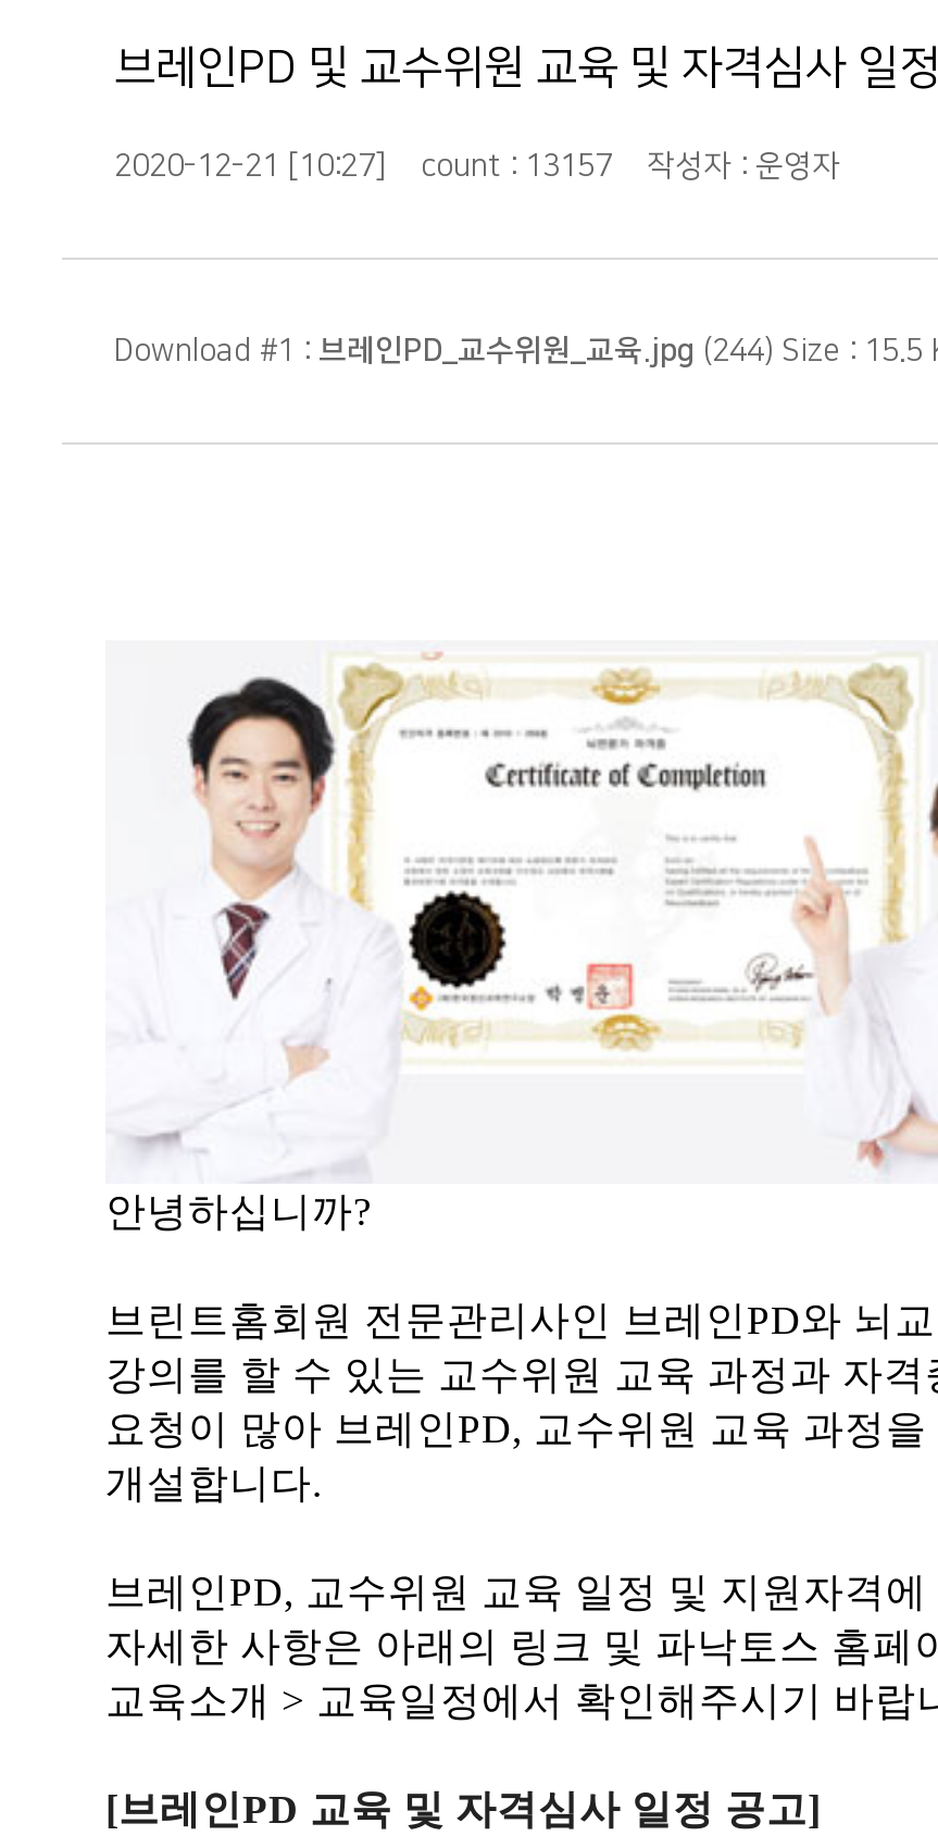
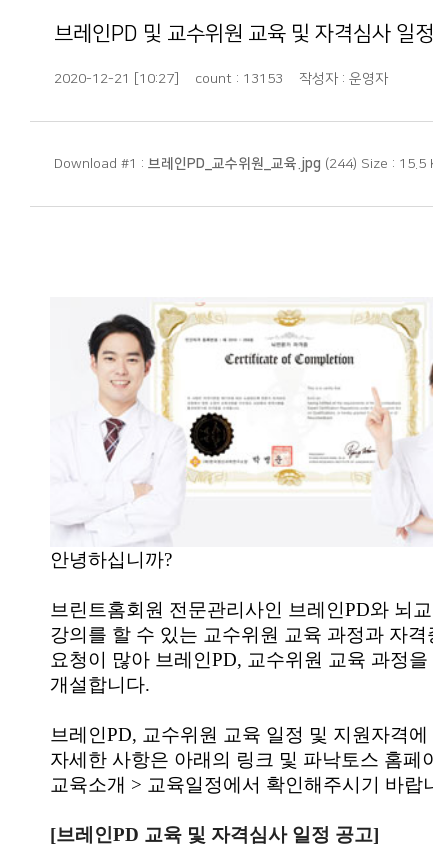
- 2020-12-21 [10:27] count : 13157 작성자 : 운영자
+ 2020-12-21 [10:27] count : 13153 작성자 : 운영자
